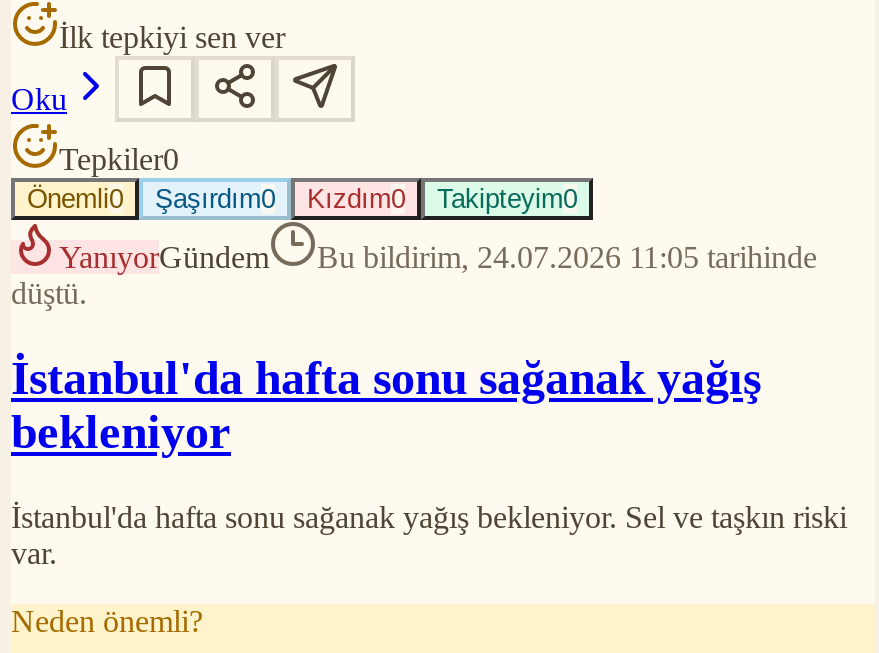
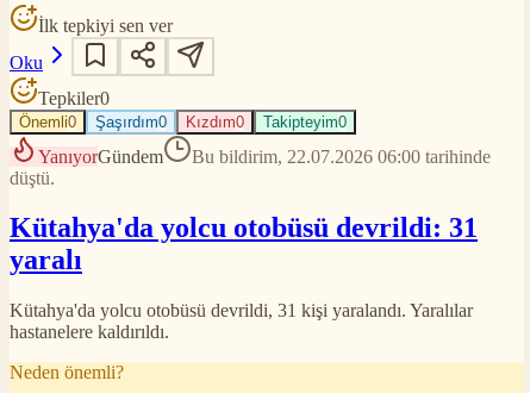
- Bu bildirim, 24.07.2026 11:05 tarihinde
+ Bu bildirim, 22.07.2026 06:00 tarihinde

- İstanbul'da hafta sonu sağanak yağış
- bekleniyor
+ Kütahya'da yolcu otobüsü devrildi: 31
+ yaralı

- İstanbul'da hafta sonu sağanak yağış bekleniyor. Sel ve taşkın riski
- var.
+ Kütahya'da yolcu otobüsü devrildi, 31 kişi yaralandı. Yaralılar
+ hastanelere kaldırıldı.
